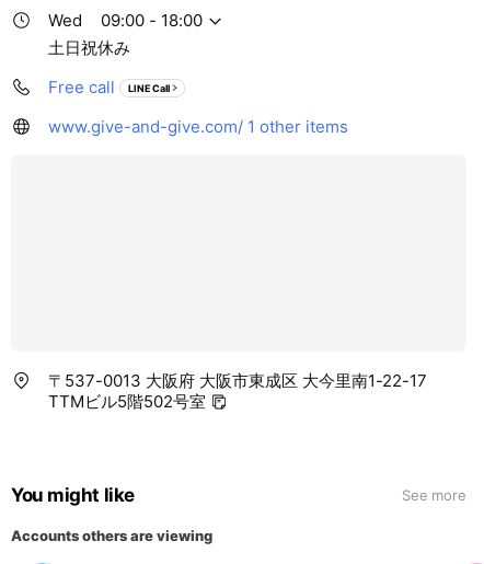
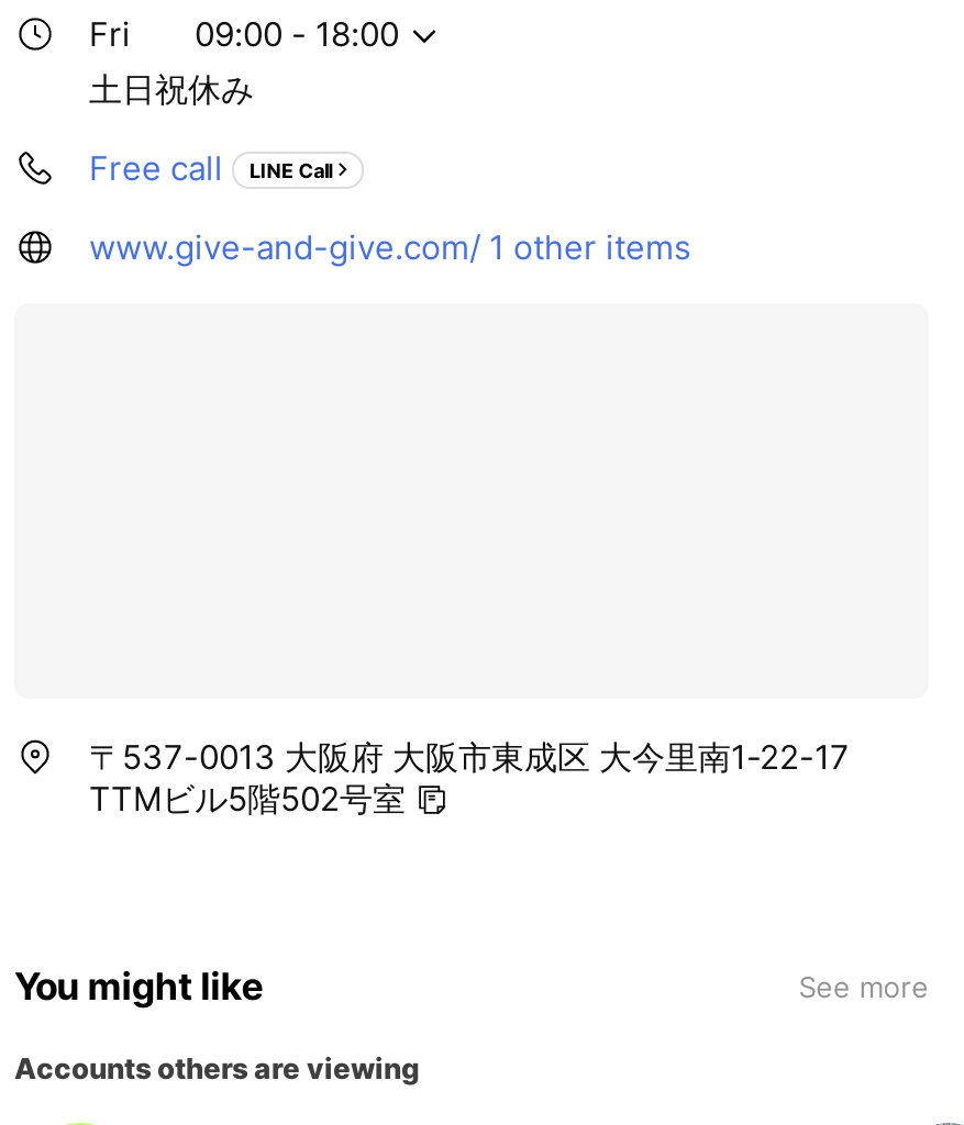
- Wed
+ Fri
